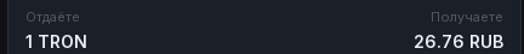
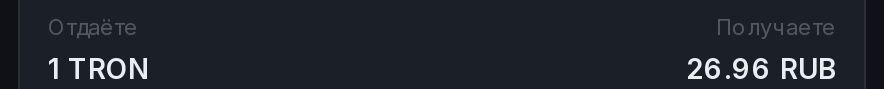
- 26.76 RUB
+ 26.96 RUB
